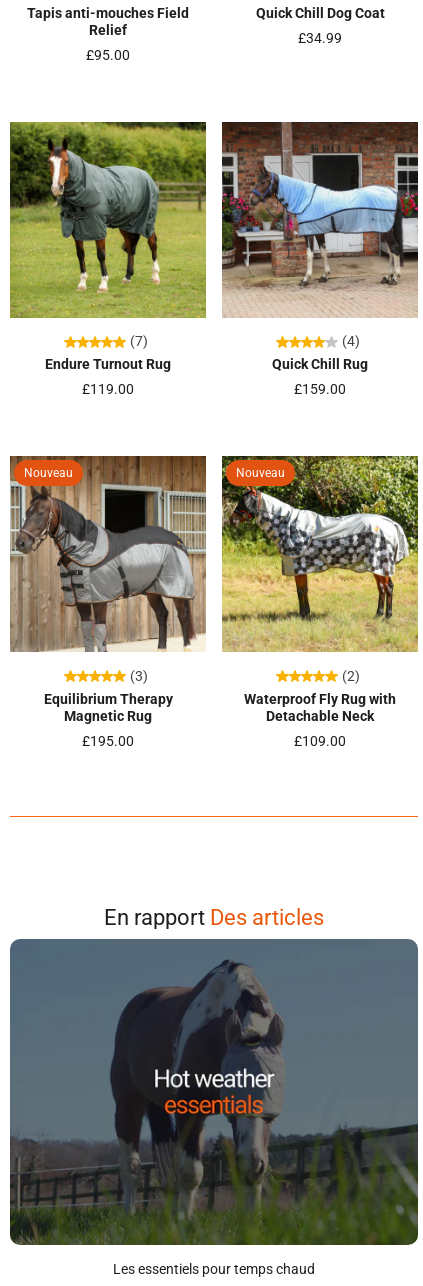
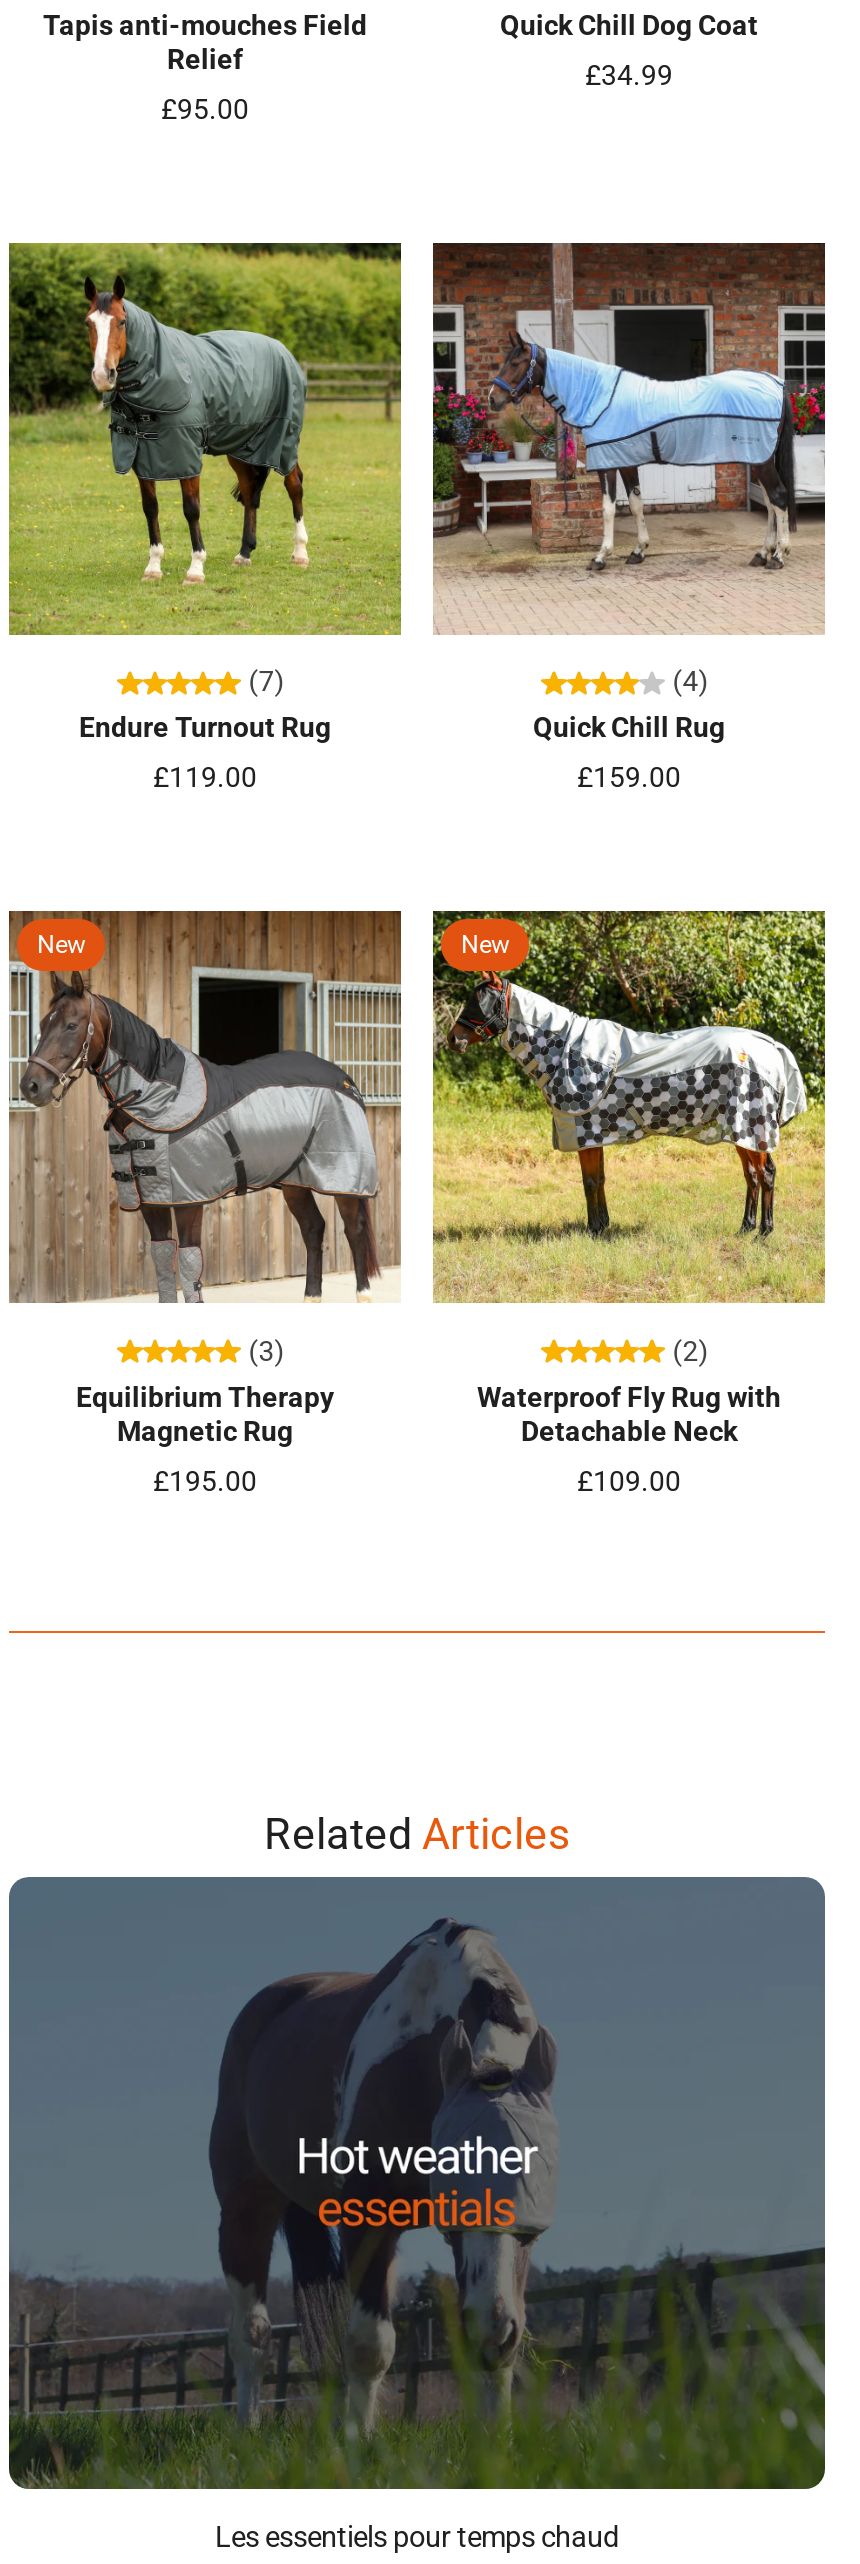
- Nouveau
+ New

- Nouveau
+ New

- En rapport Des articles
+ Related Articles
